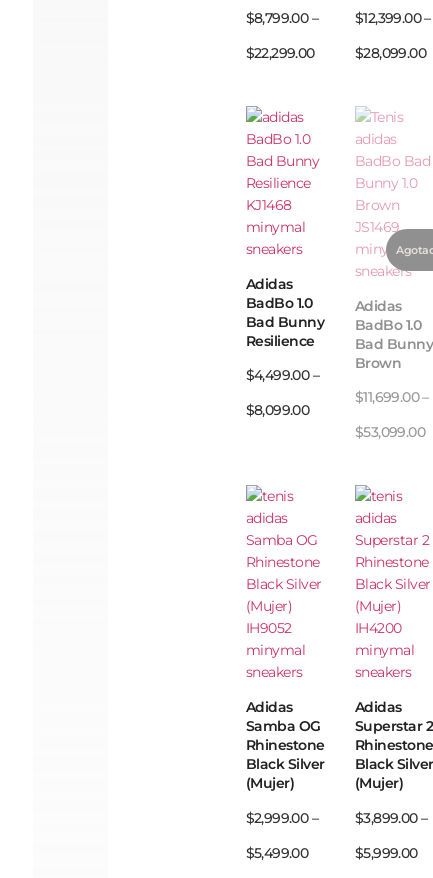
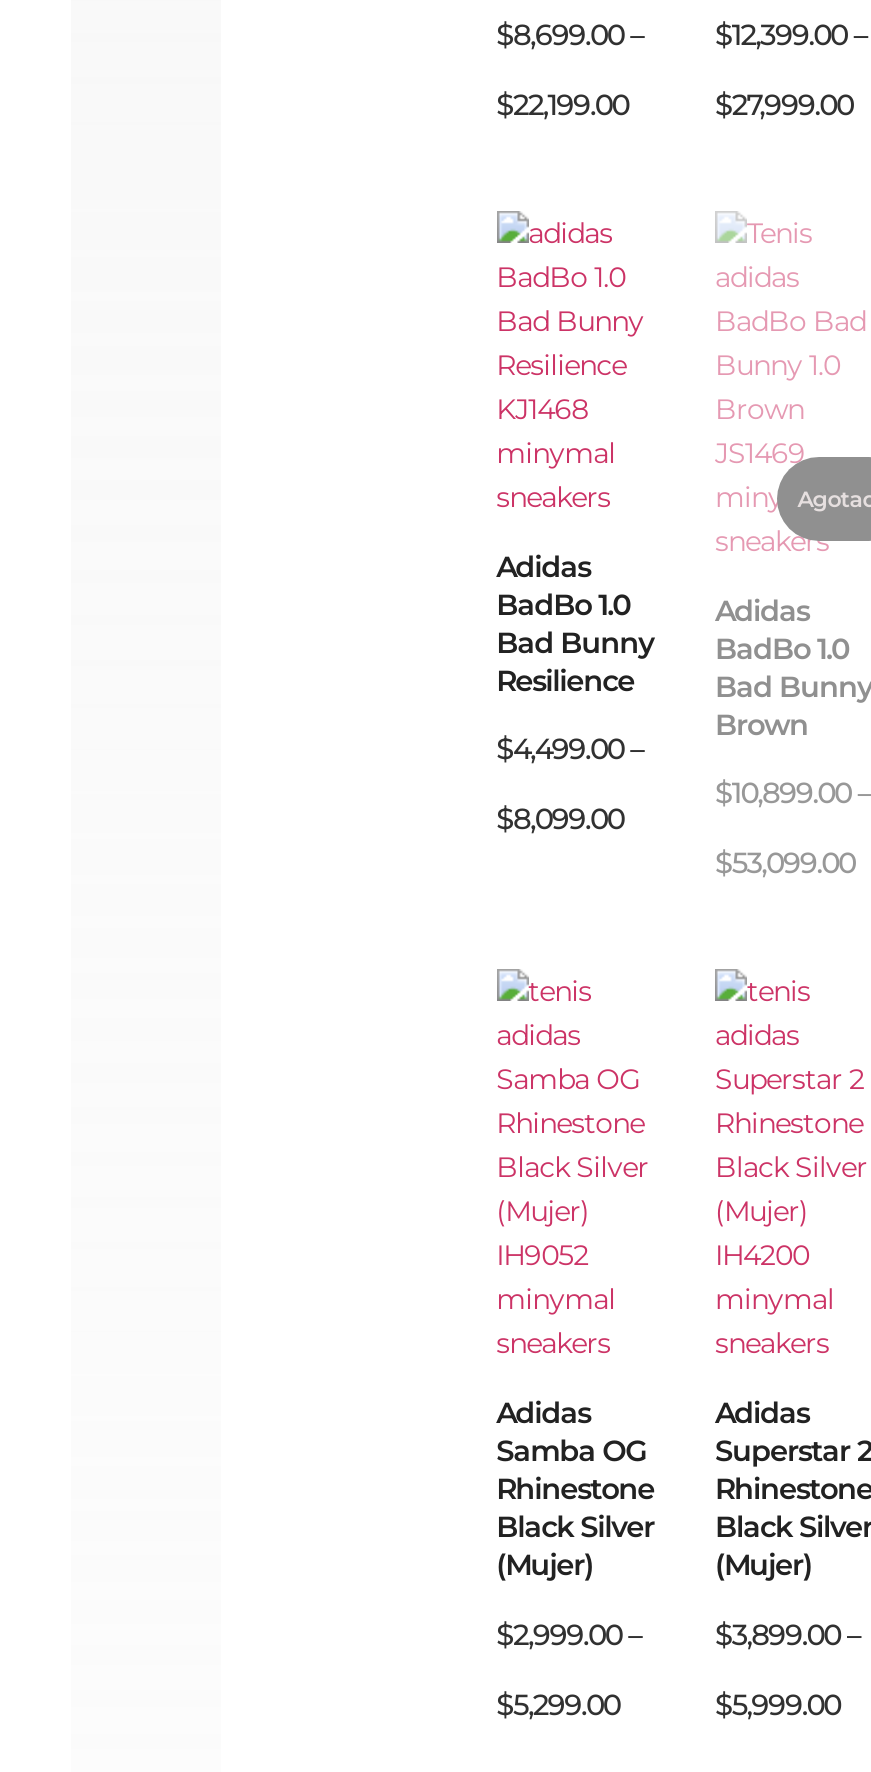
- $8,799.00 –
+ $8,699.00 –

- $22,299.00
+ $22,199.00

- $28,099.00
+ $27,999.00

- $11,699.00 –
+ $10,899.00 –

- $5,499.00
+ $5,299.00
